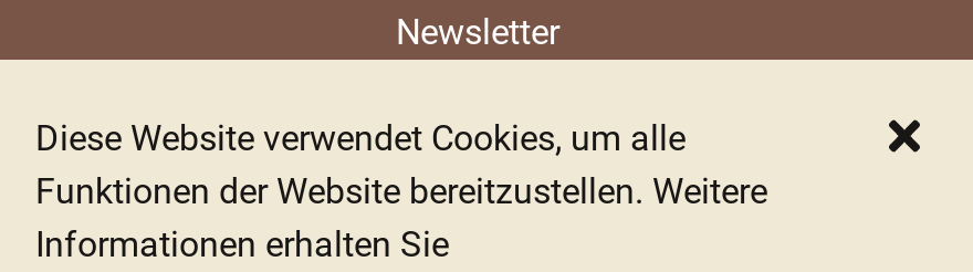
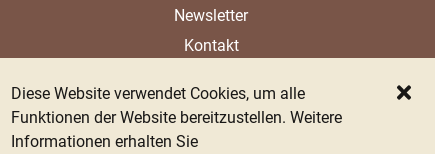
+ Kontakt
